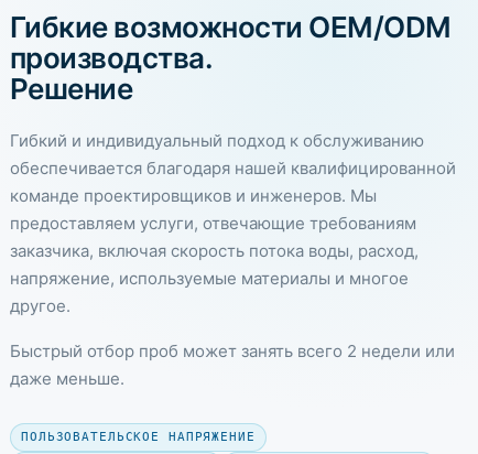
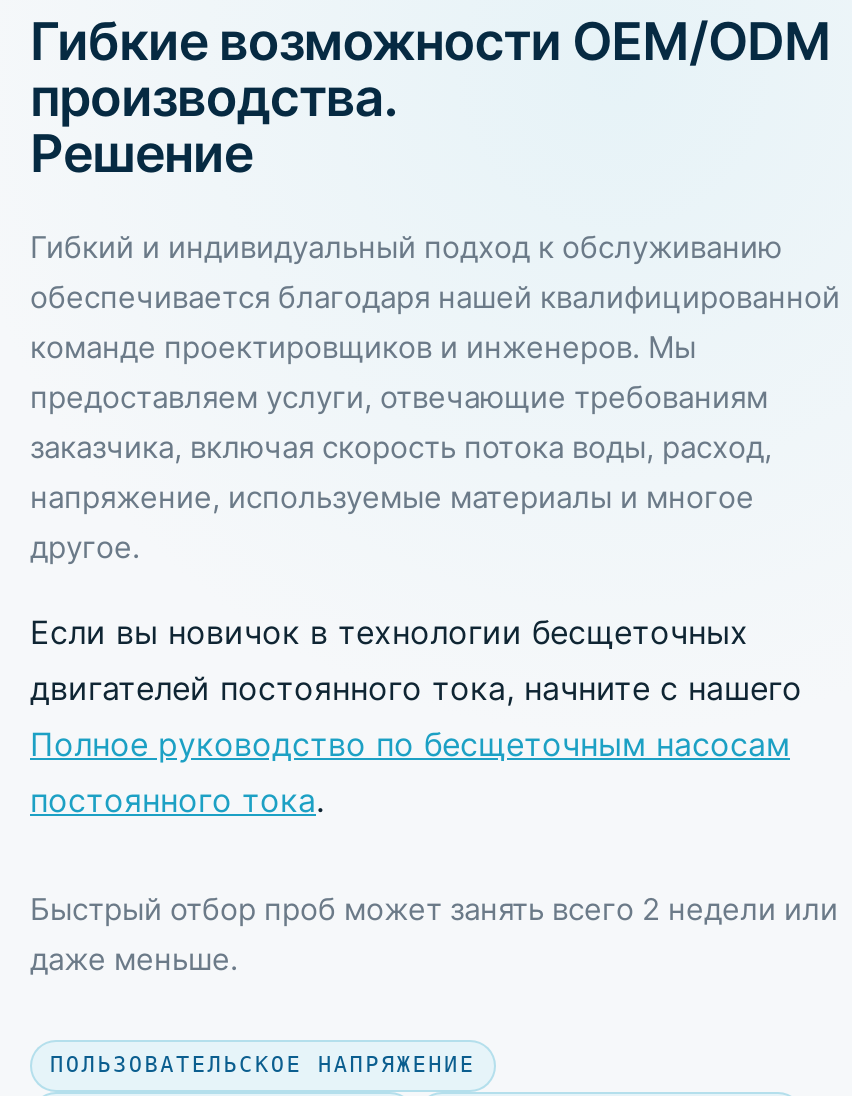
+ Если вы новичок в технологии бесщеточных
+ двигателей постоянного тока, начните с нашего
+ Полное руководство по бесщеточным насосам
+ постоянного тока.
